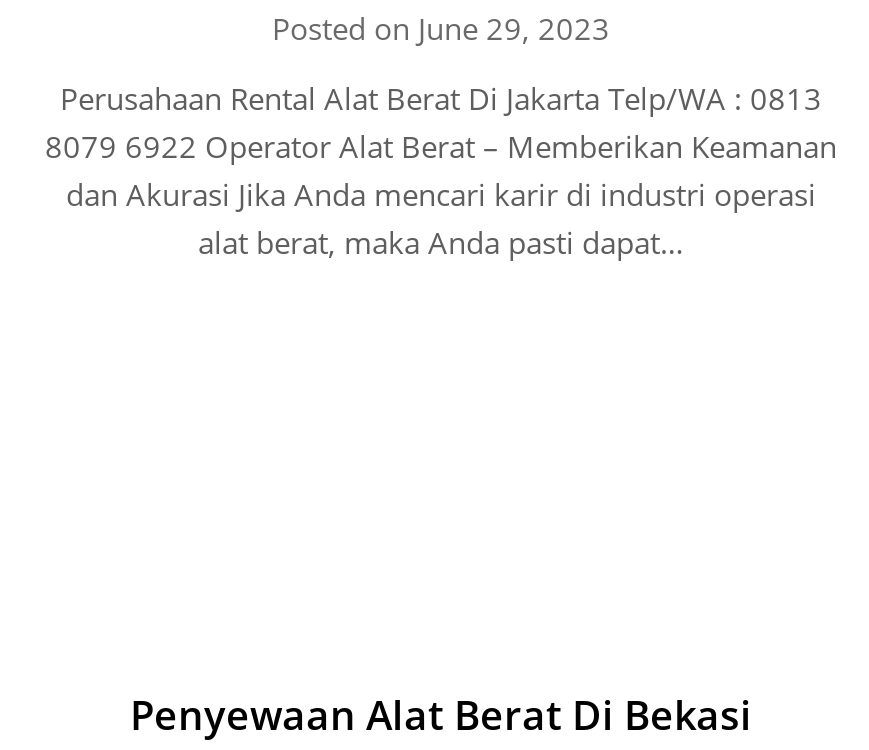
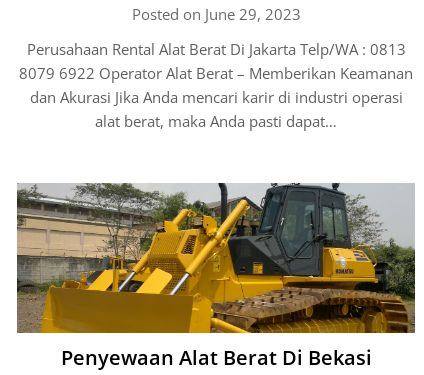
+ [image]
